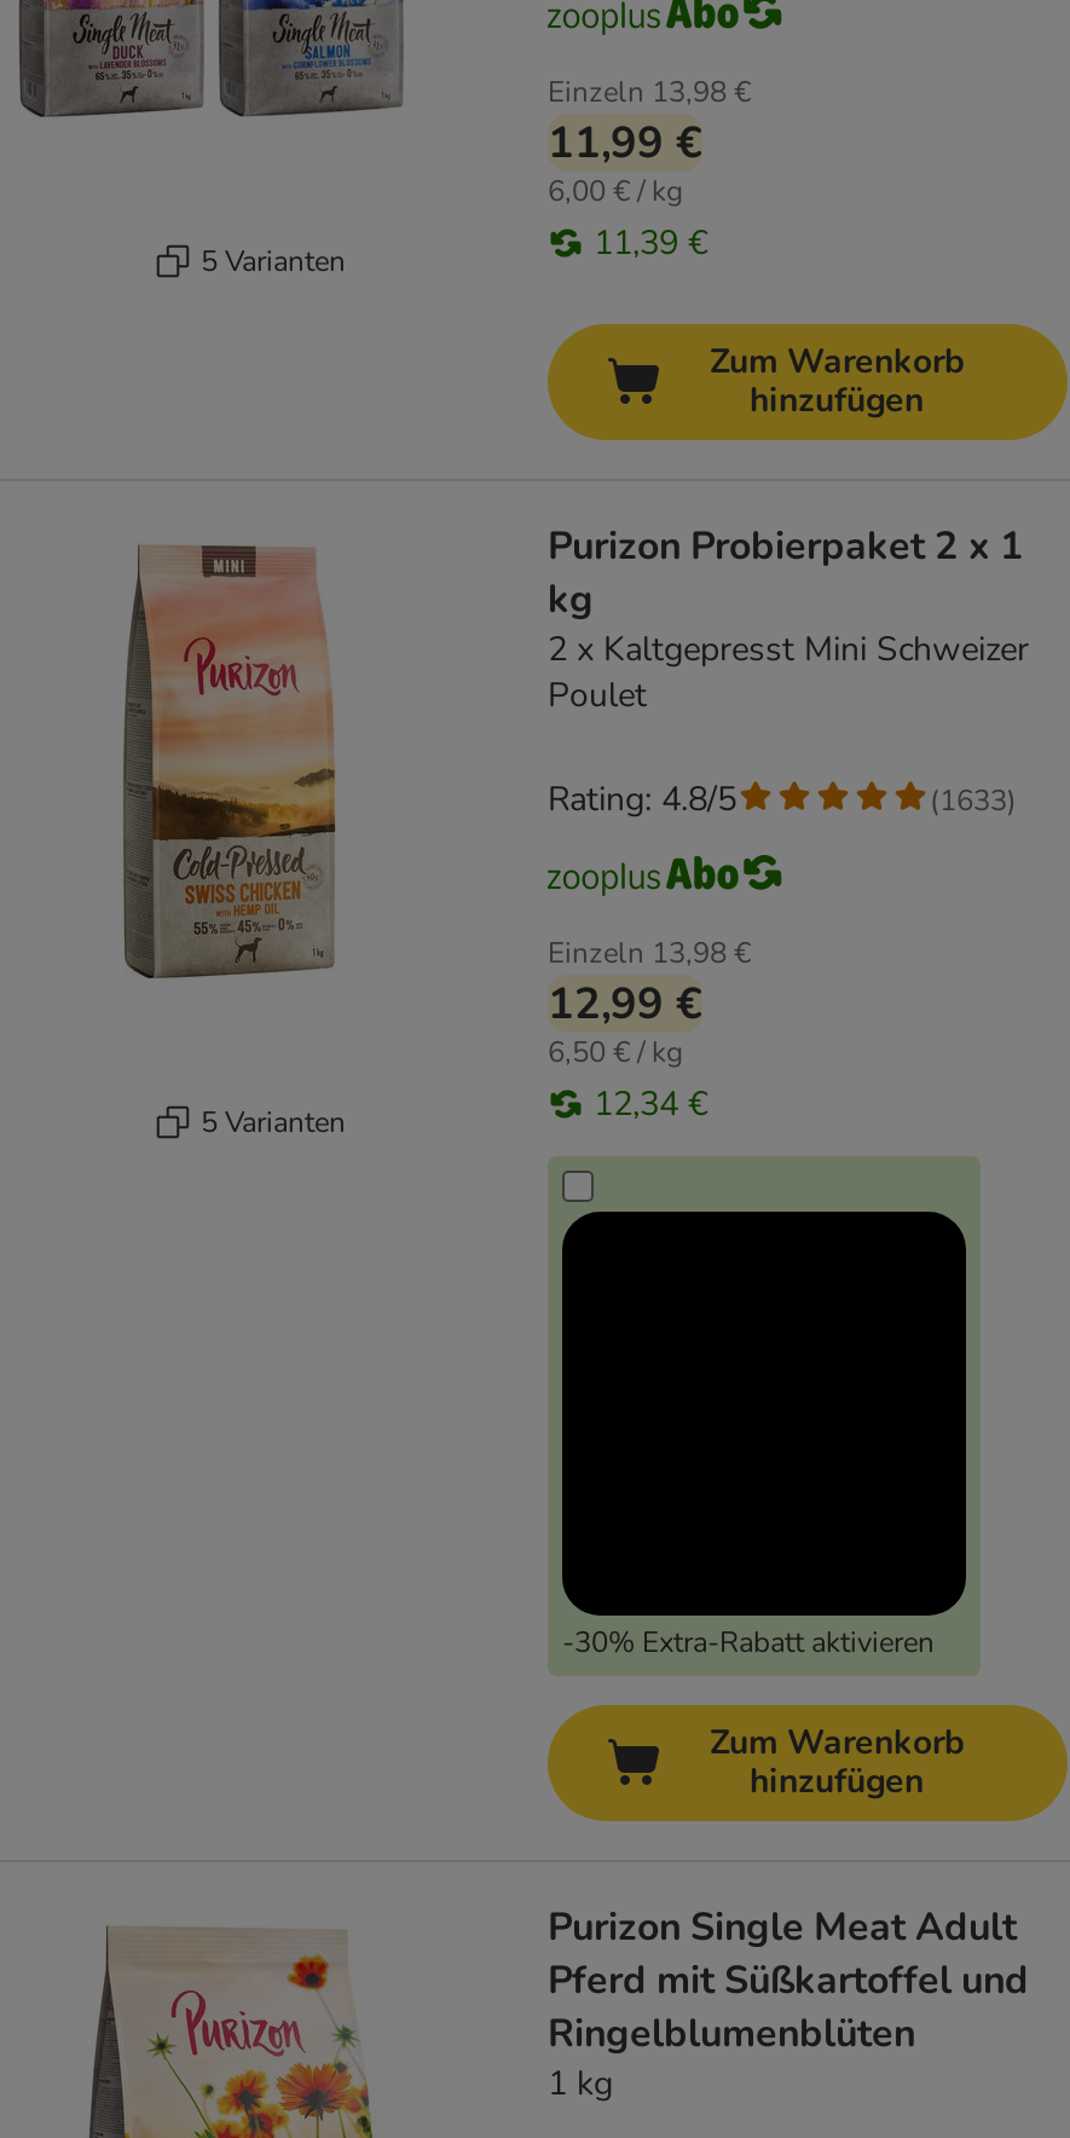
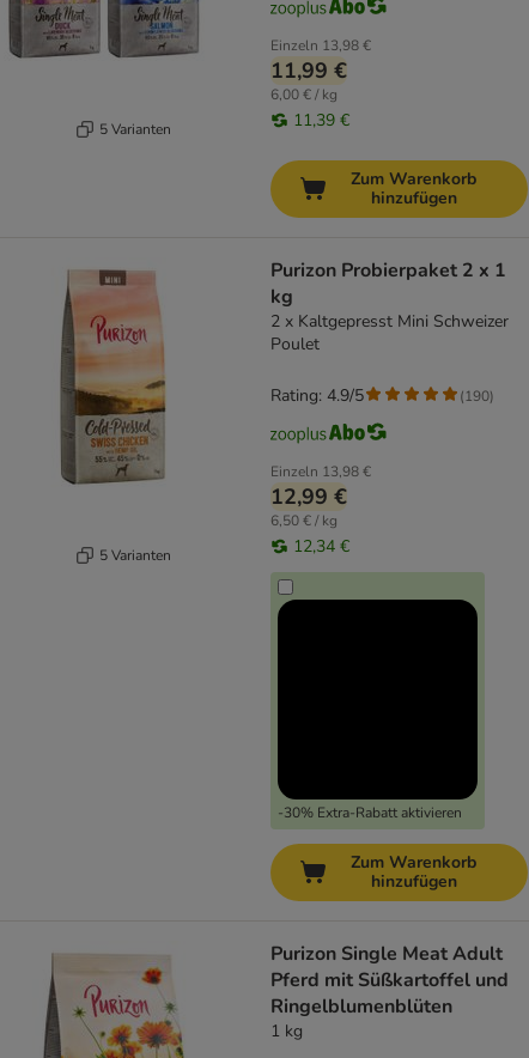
- Rating: 4.8/5
+ Rating: 4.9/5

- (1633)
+ (190)
